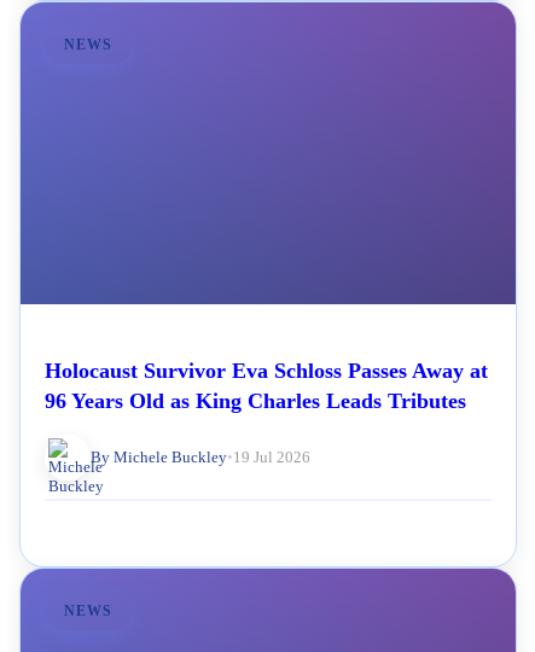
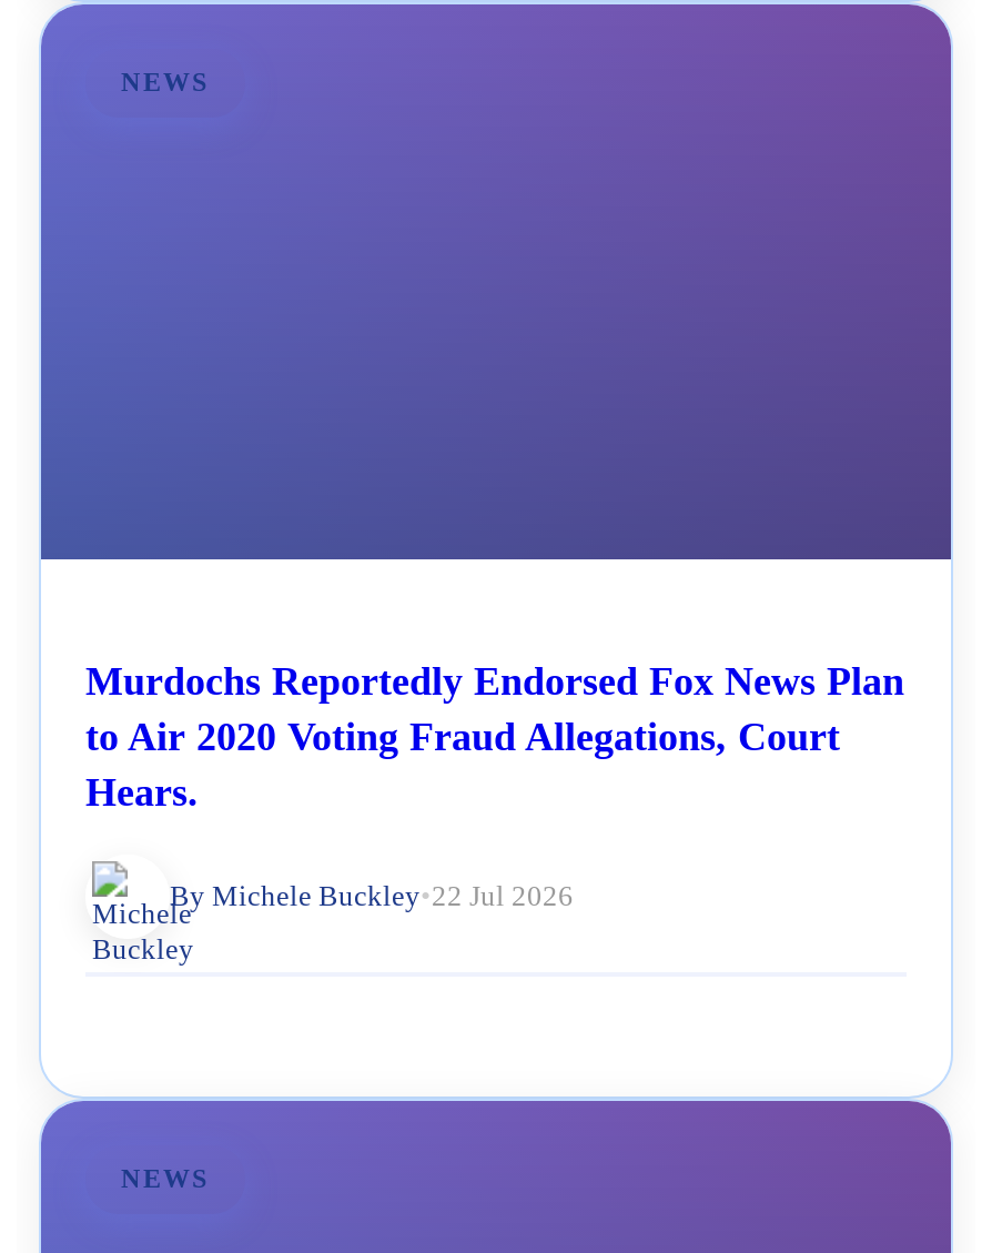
- Holocaust Survivor Eva Schloss Passes Away at
- 96 Years Old as King Charles Leads Tributes
+ Murdochs Reportedly Endorsed Fox News Plan
+ to Air 2020 Voting Fraud Allegations, Court
+ Hears.

- By Michele Buckley • 19 Jul 2026
+ By Michele Buckley • 22 Jul 2026
